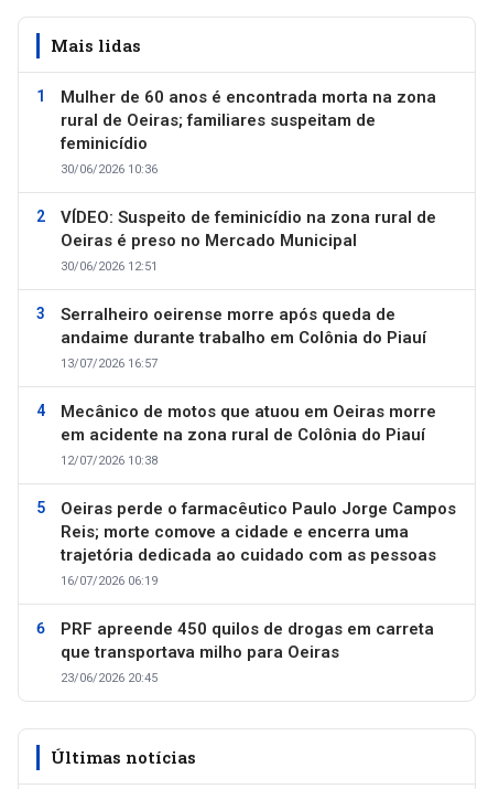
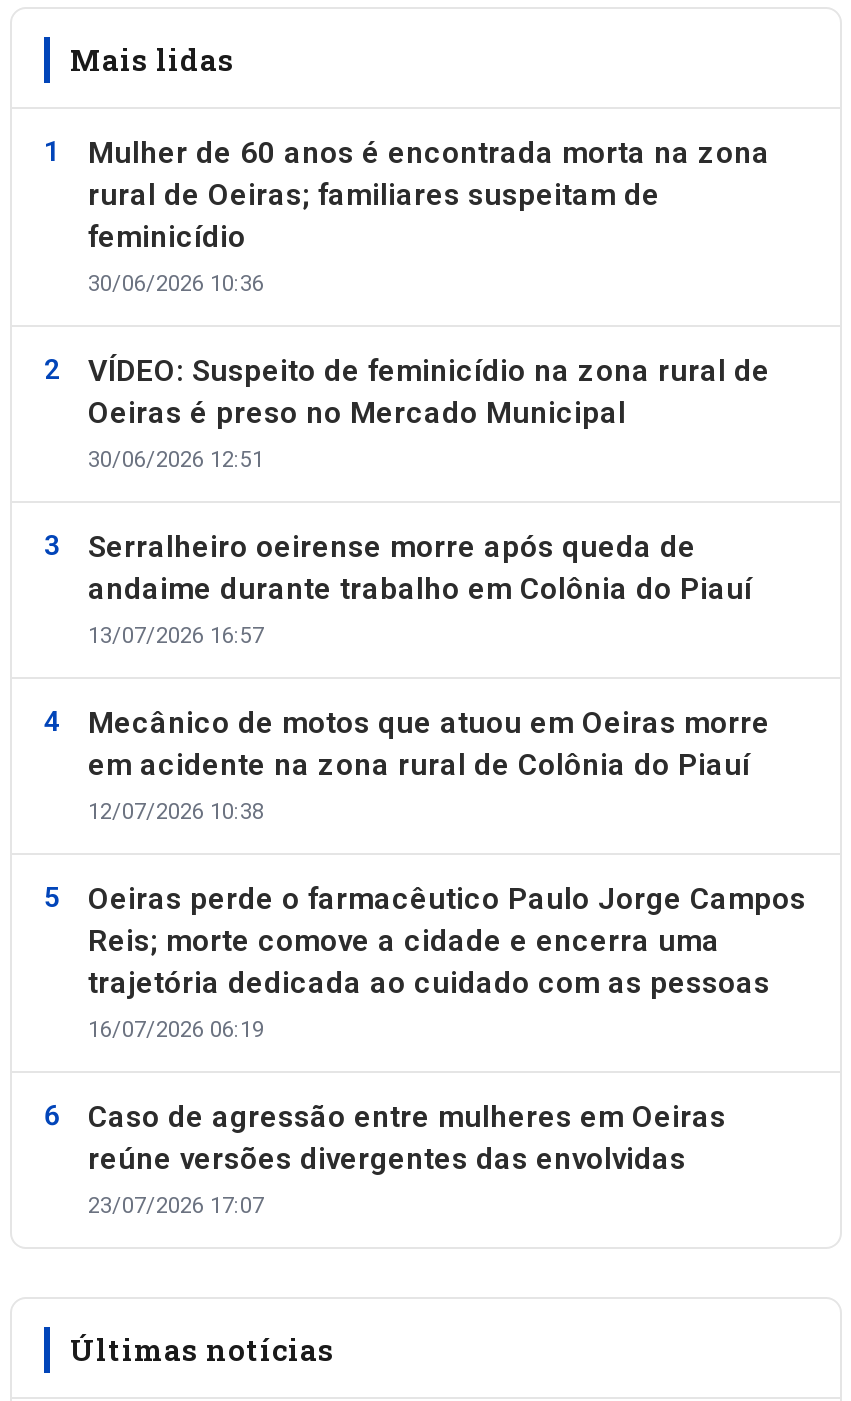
- PRF apreende 450 quilos de drogas em carreta
- que transportava milho para Oeiras
- 23/06/2026 20:45
+ Caso de agressão entre mulheres em Oeiras
+ reúne versões divergentes das envolvidas
+ 23/07/2026 17:07
